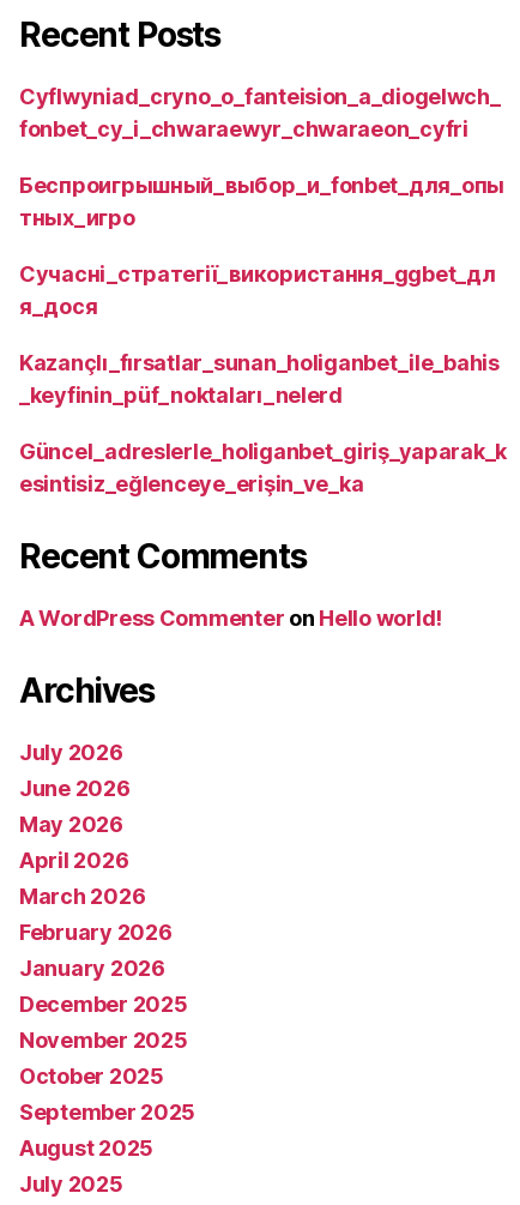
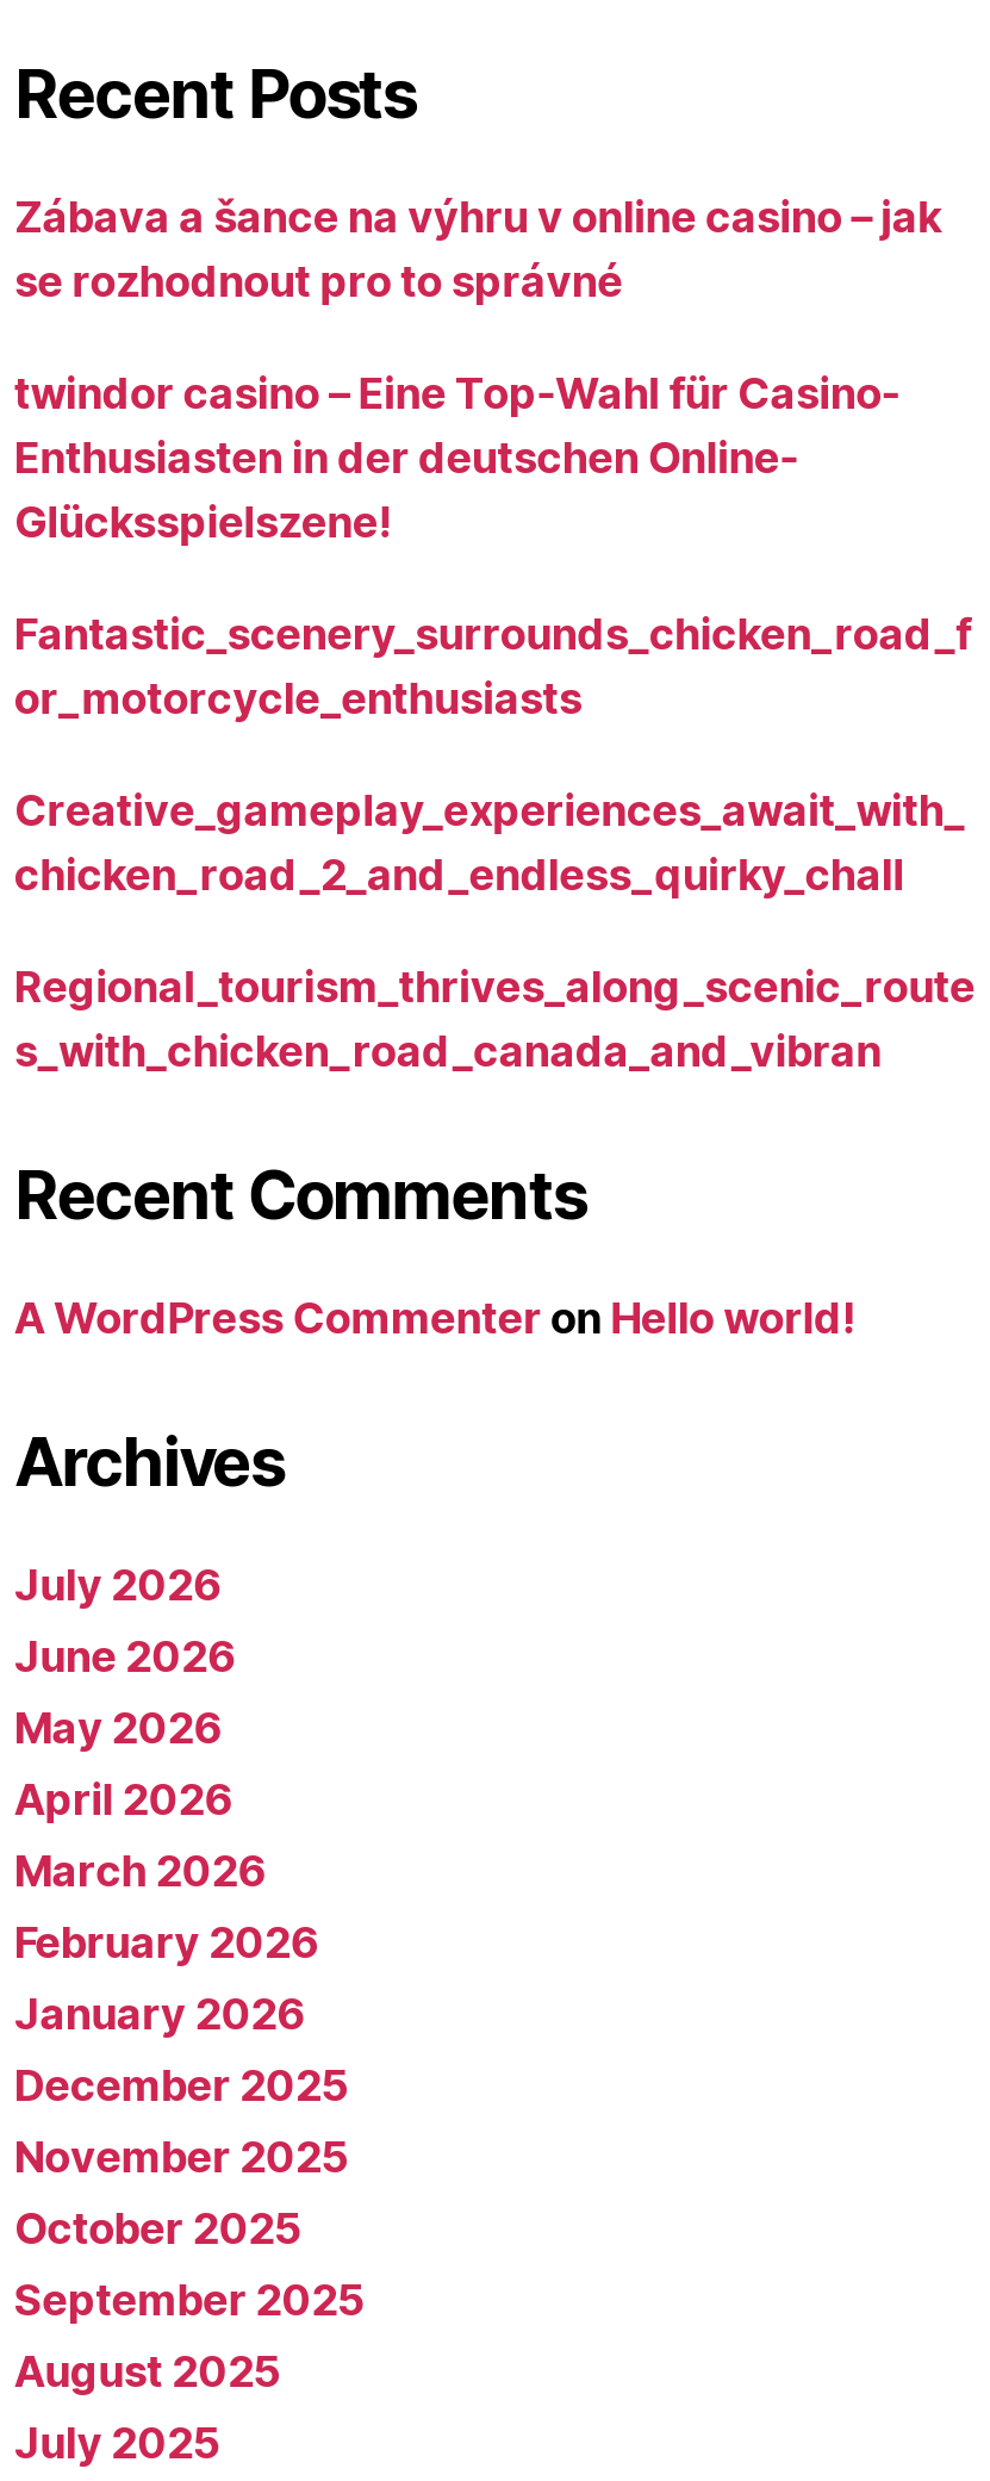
- Cyflwyniad_cryno_o_fanteision_a_diogelwch_
- fonbet_cy_i_chwaraewyr_chwaraeon_cyfri
+ Zábava a šance na výhru v online casino – jak
+ se rozhodnout pro to správné

- Беспроигрышный_выбор_и_fonbet_для_опы
- тных_игро
+ twindor casino – Eine Top-Wahl für Casino-
+ Enthusiasten in der deutschen Online-
+ Glücksspielszene!

- Сучасні_стратегії_використання_ggbet_дл
- я_дося
+ Fantastic_scenery_surrounds_chicken_road_f
+ or_motorcycle_enthusiasts

- Kazançlı_fırsatlar_sunan_holiganbet_ile_bahis
- _keyfinin_püf_noktaları_nelerd
+ Creative_gameplay_experiences_await_with_
+ chicken_road_2_and_endless_quirky_chall

- Güncel_adreslerle_holiganbet_giriş_yaparak_k
- esintisiz_eğlenceye_erişin_ve_ka
+ Regional_tourism_thrives_along_scenic_route
+ s_with_chicken_road_canada_and_vibran
